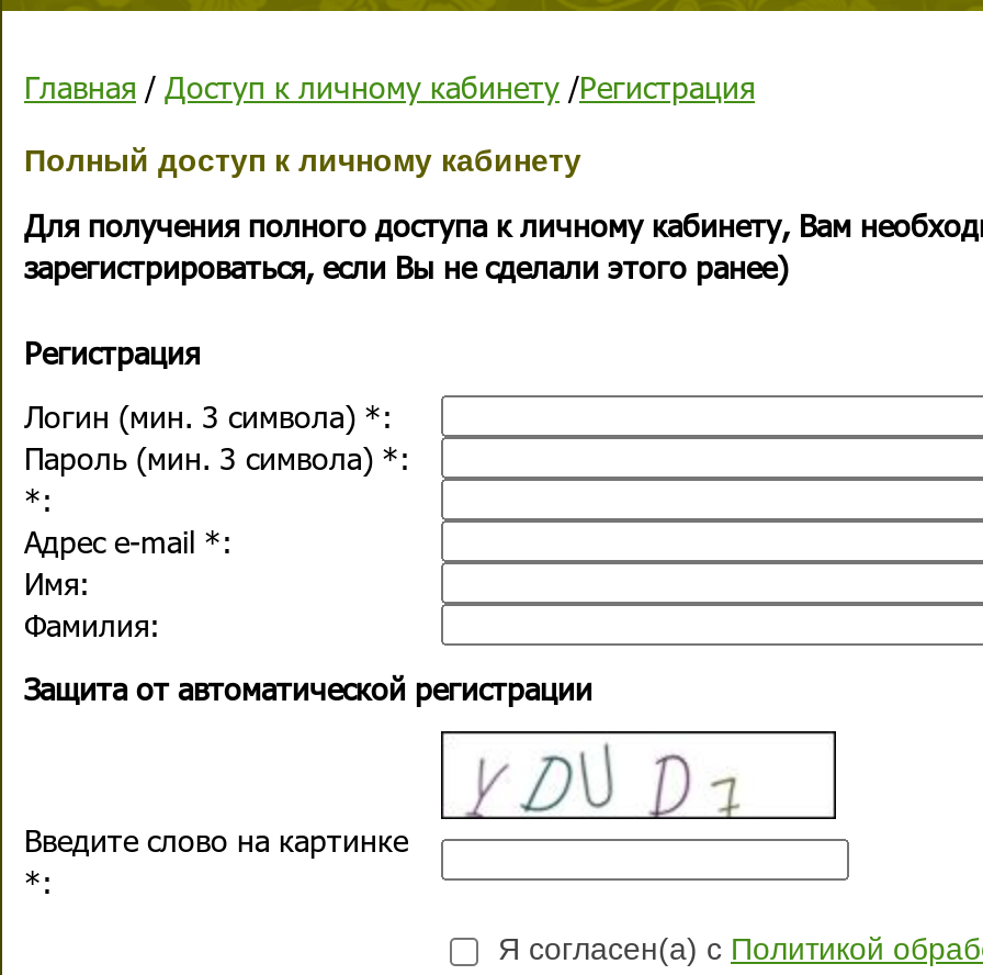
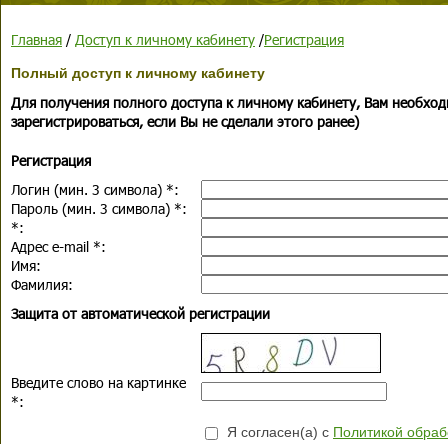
- [image]
+ [image]

- [image]
+ [image]
